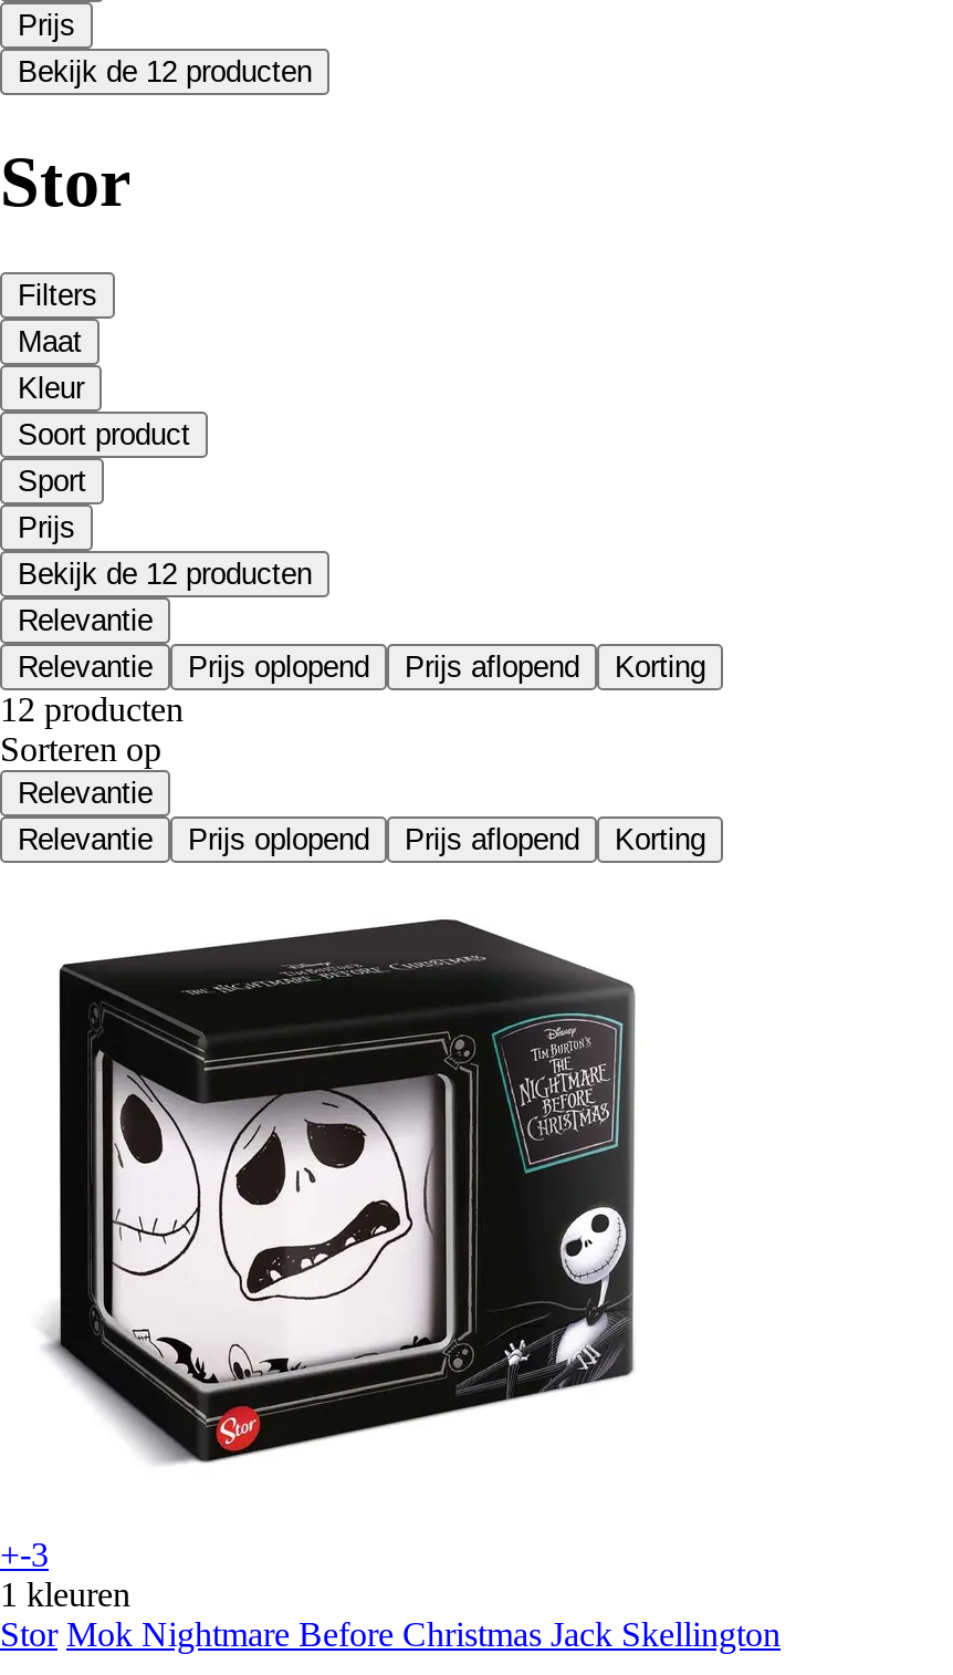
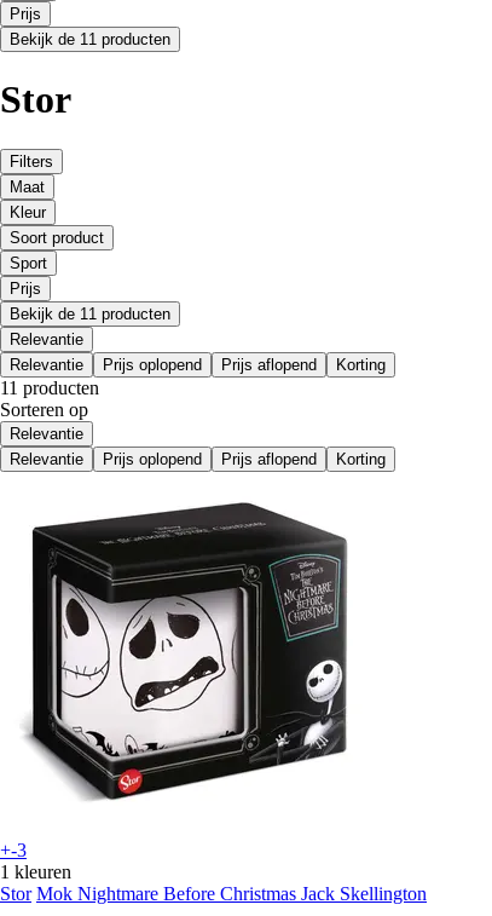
- Bekijk de 12 producten
+ Bekijk de 11 producten

- Bekijk de 12 producten
+ Bekijk de 11 producten

- 12 producten
+ 11 producten
